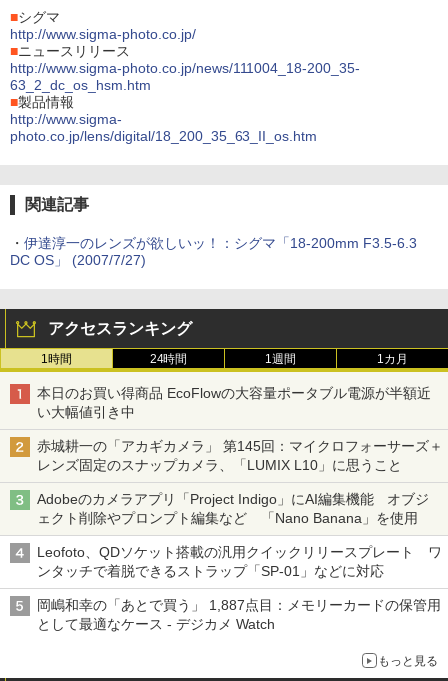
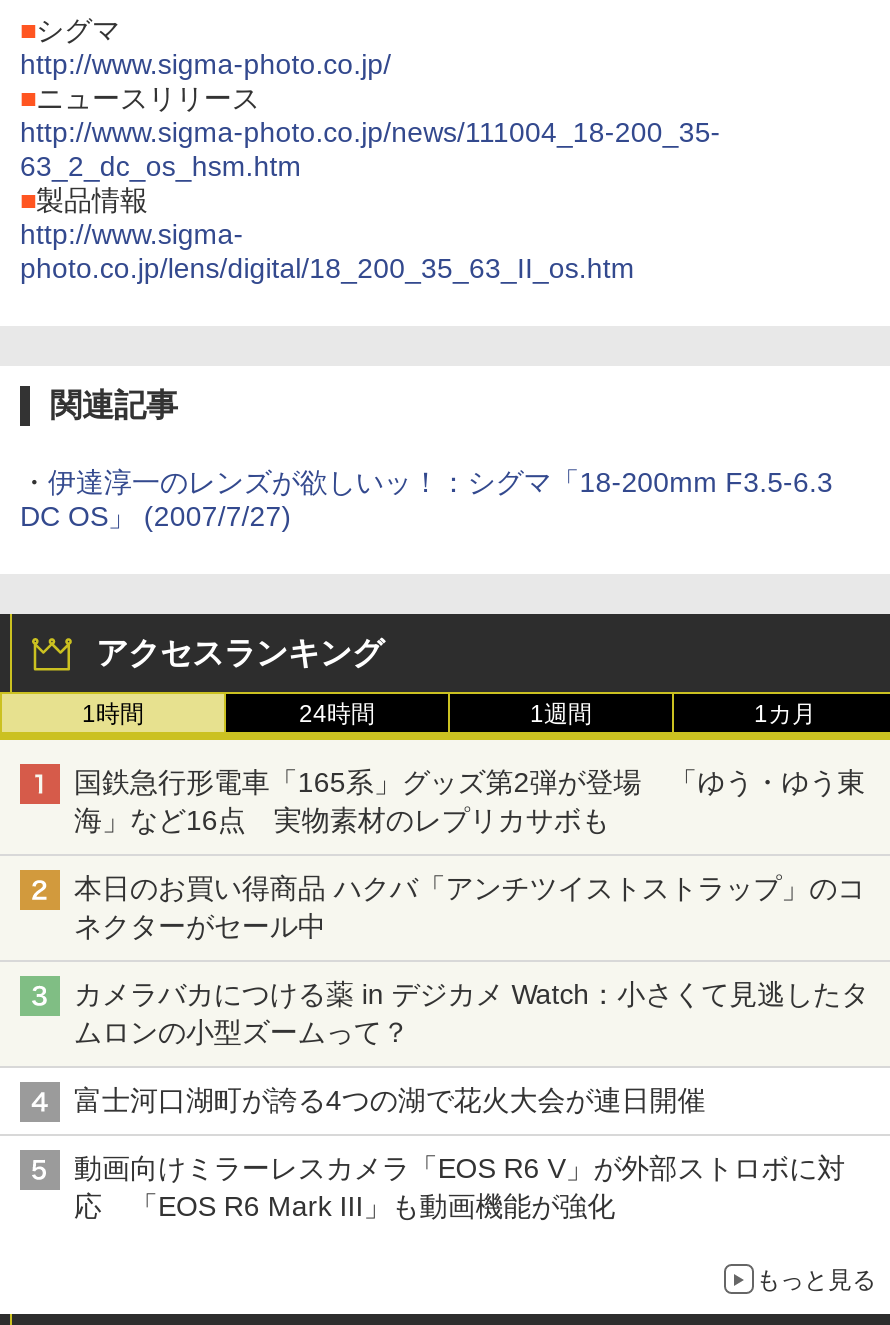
- 本日のお買い得商品 EcoFlowの大容量ポータブル電源が半額近
- い大幅値引き中
+ 国鉄急行形電車「165系」グッズ第2弾が登場 「ゆう・ゆう東
+ 海」など16点 実物素材のレプリカサボも

- 赤城耕一の「アカギカメラ」 第145回：マイクロフォーサーズ＋
- レンズ固定のスナップカメラ、「LUMIX L10」に思うこと
+ 本日のお買い得商品 ハクバ「アンチツイストストラップ」のコ
+ ネクターがセール中

- Adobeのカメラアプリ「Project Indigo」にAI編集機能 オブジ
- ェクト削除やプロンプト編集など 「Nano Banana」を使用
+ カメラバカにつける薬 in デジカメ Watch：小さくて見逃したタ
+ ムロンの小型ズームって？

- Leofoto、QDソケット搭載の汎用クイックリリースプレート ワ
- ンタッチで着脱できるストラップ「SP-01」などに対応
+ 富士河口湖町が誇る4つの湖で花火大会が連日開催

- 岡嶋和幸の「あとで買う」 1,887点目：メモリーカードの保管用
- として最適なケース - デジカメ Watch
+ 動画向けミラーレスカメラ「EOS R6 V」が外部ストロボに対
+ 応 「EOS R6 Mark III」も動画機能が強化
